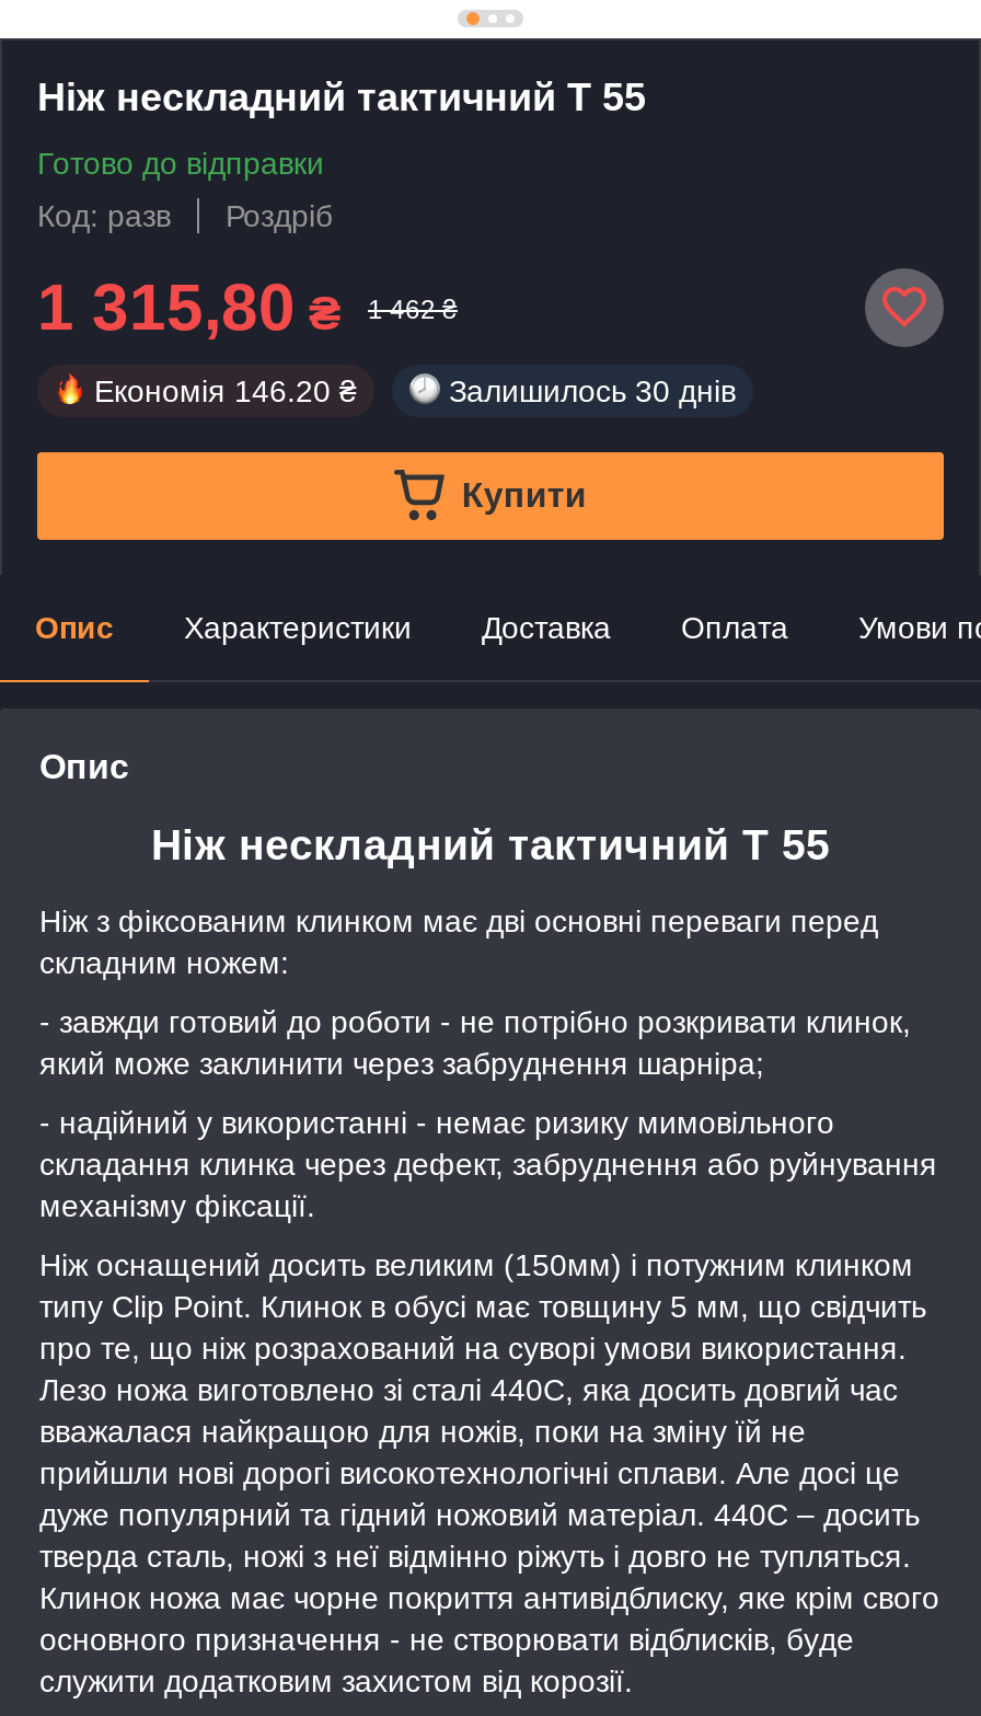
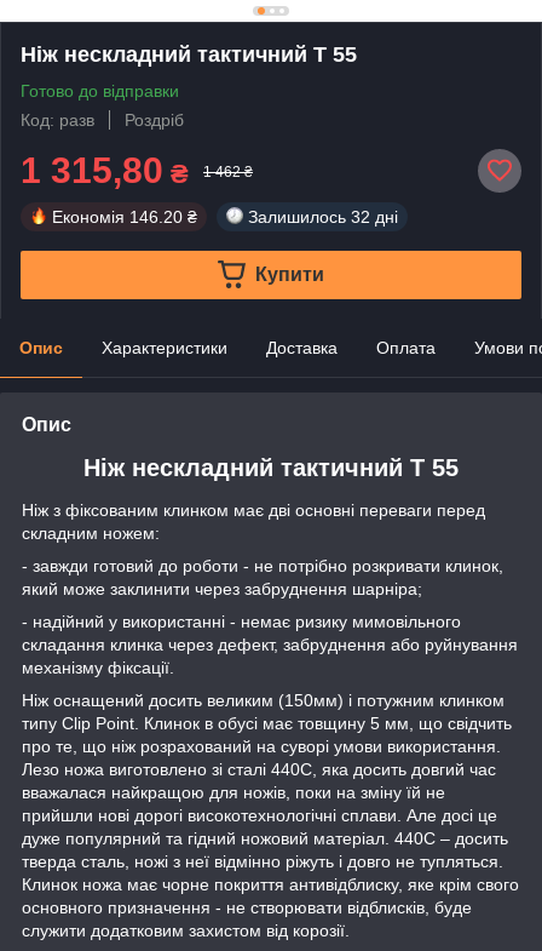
- Залишилось 30 днів
+ Залишилось 32 дні
